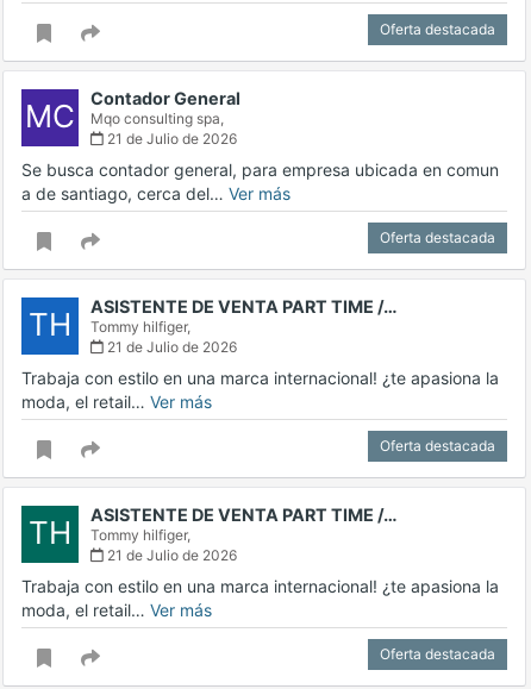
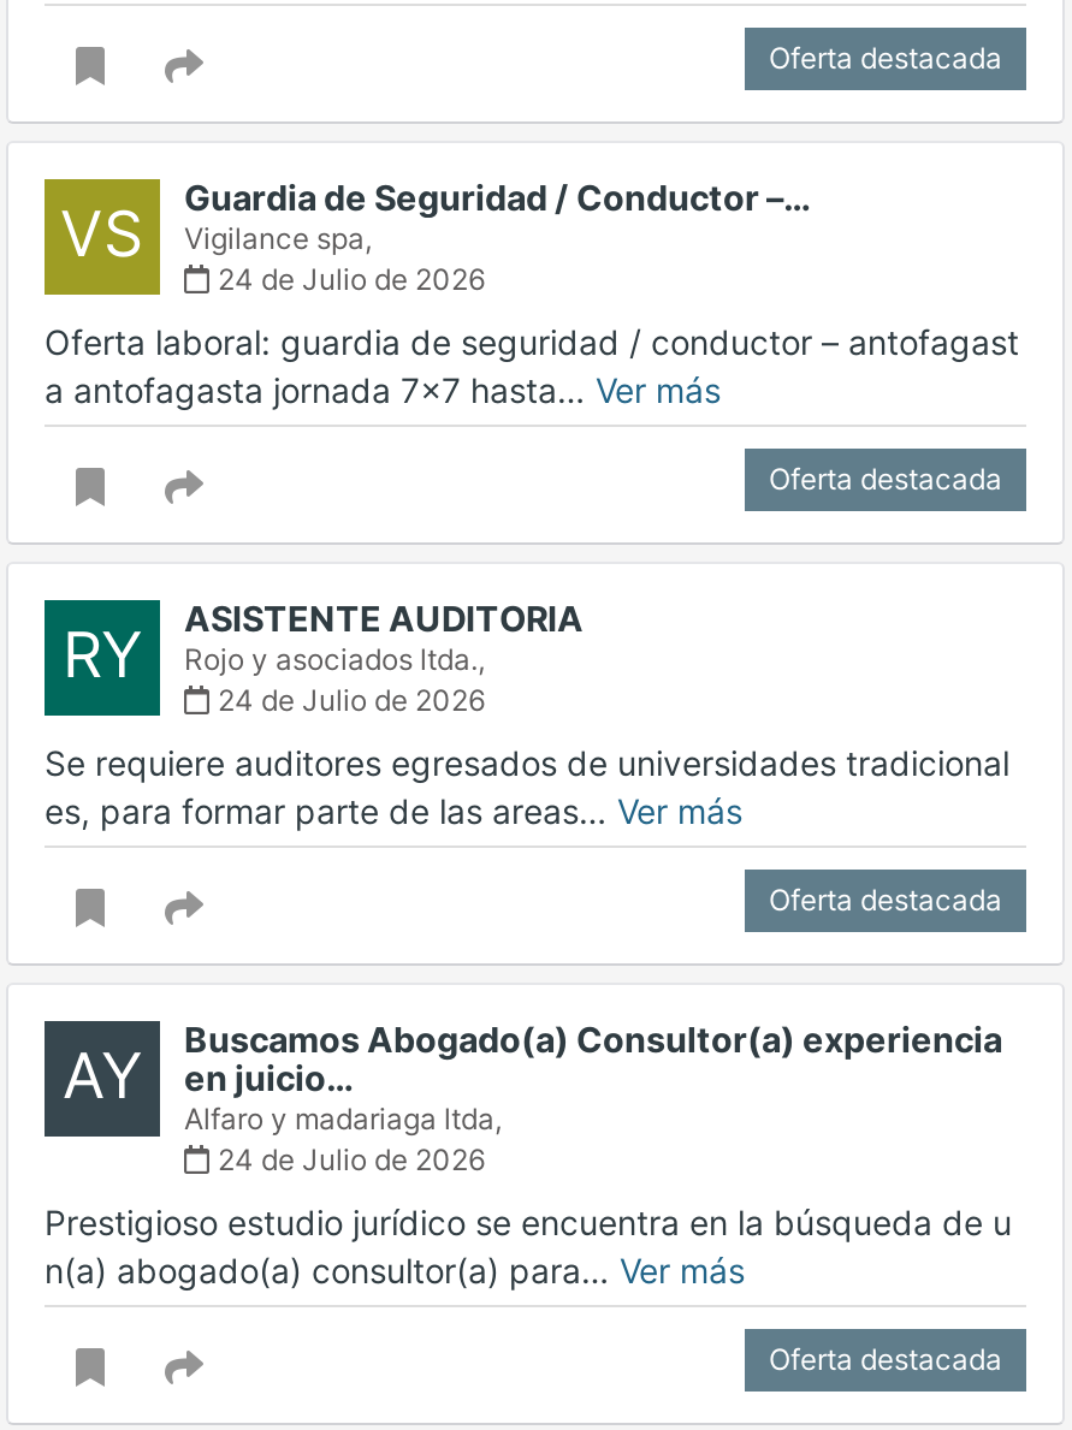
- MC
- Contador General
- Mqo consulting spa,
- 21 de Julio de 2026
+ VS
+ Guardia de Seguridad / Conductor –…
+ Vigilance spa,
+ 24 de Julio de 2026

- Se busca contador general, para empresa ubicada en comun
- a de santiago, cerca del… Ver más
+ Oferta laboral: guardia de seguridad / conductor – antofagast
+ a antofagasta jornada 7x7 hasta… Ver más

- TH
- ASISTENTE DE VENTA PART TIME /…
- Tommy hilfiger,
- 21 de Julio de 2026
+ RY
+ ASISTENTE AUDITORIA
+ Rojo y asociados ltda.,
+ 24 de Julio de 2026

- Trabaja con estilo en una marca internacional! ¿te apasiona la
- moda, el retail… Ver más
+ Se requiere auditores egresados de universidades tradicional
+ es, para formar parte de las areas… Ver más

- TH
- ASISTENTE DE VENTA PART TIME /…
- Tommy hilfiger,
- 21 de Julio de 2026
+ AY
+ Buscamos Abogado(a) Consultor(a) experiencia
+ en juicio…
+ Alfaro y madariaga ltda,
+ 24 de Julio de 2026

- Trabaja con estilo en una marca internacional! ¿te apasiona la
- moda, el retail… Ver más
+ Prestigioso estudio jurídico se encuentra en la búsqueda de u
+ n(a) abogado(a) consultor(a) para… Ver más
